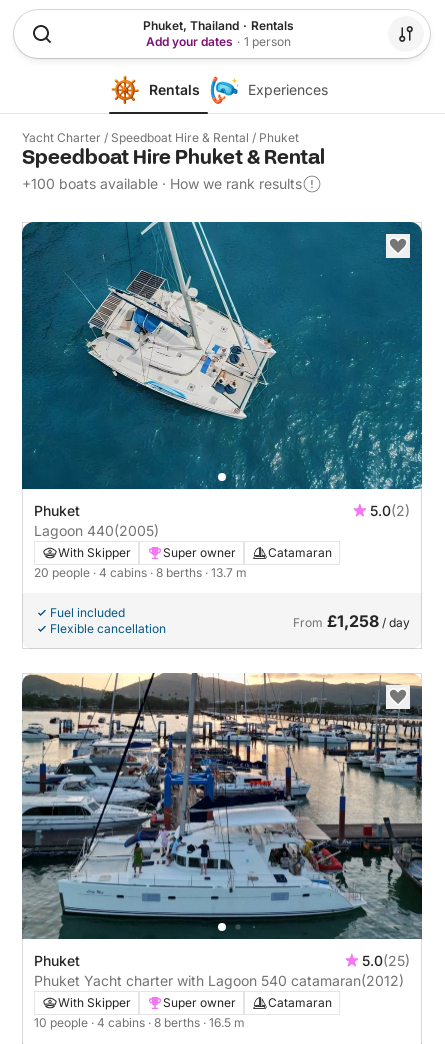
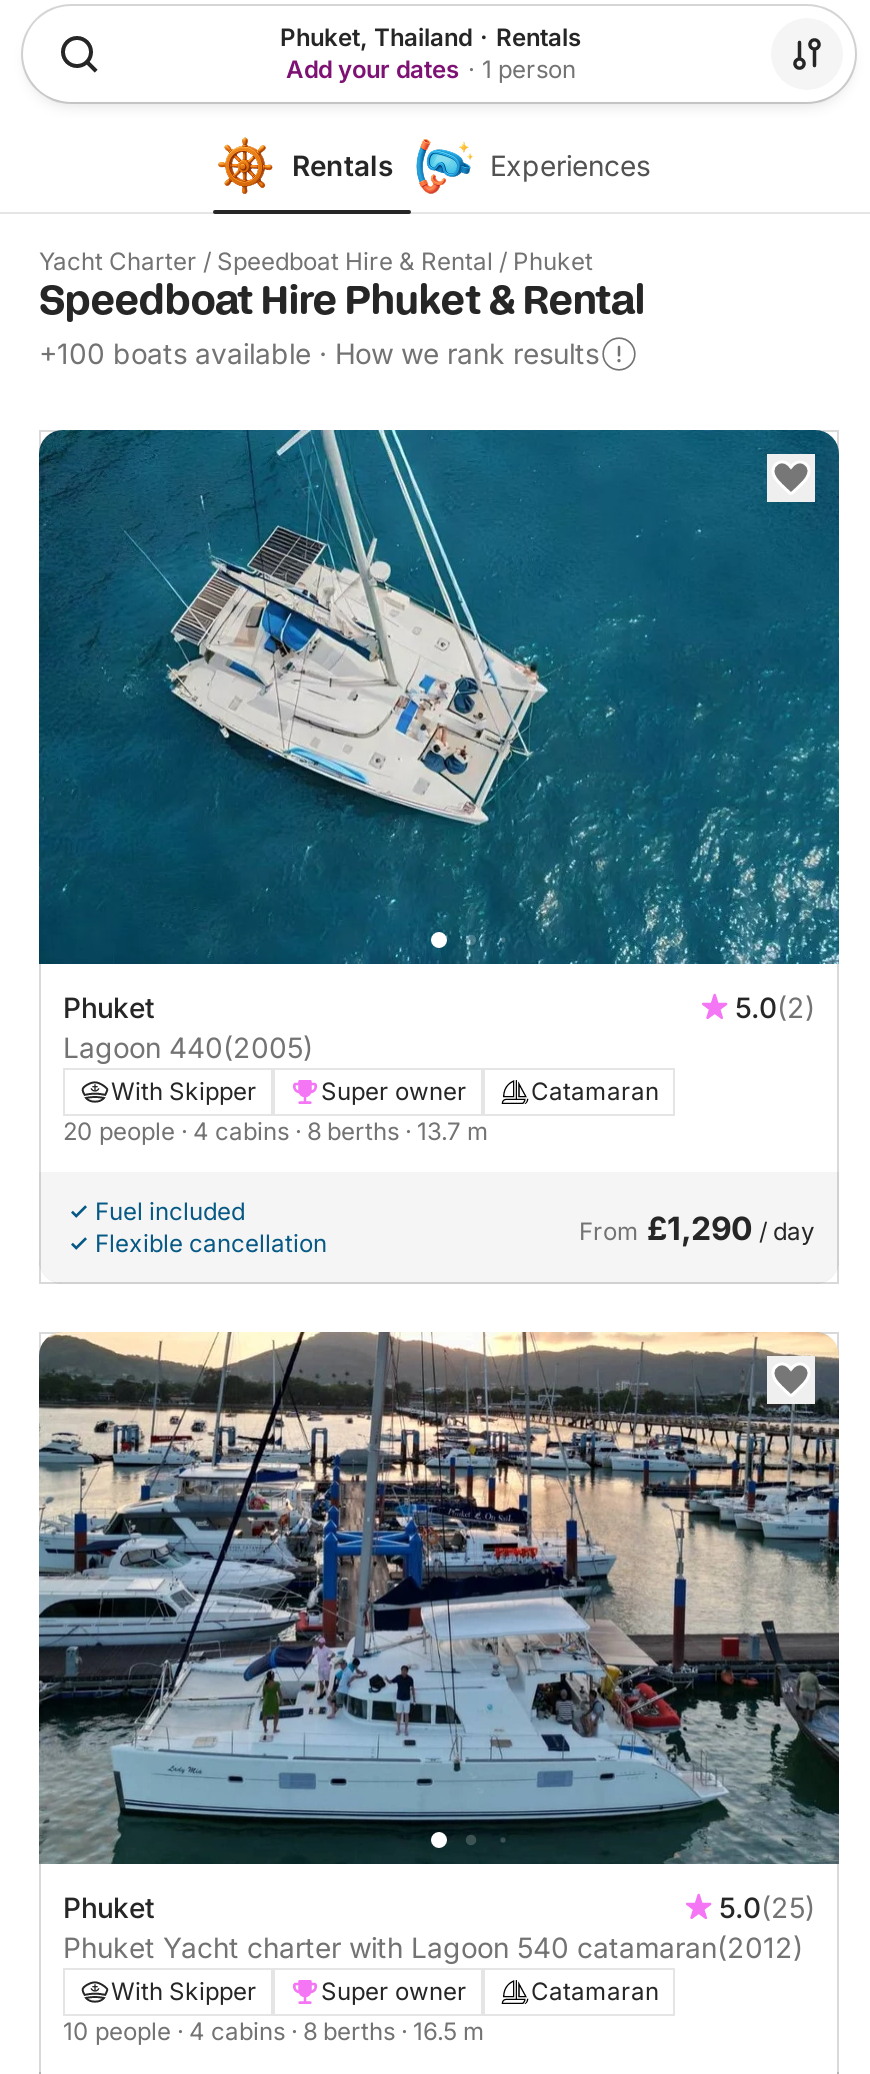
- From £1,258 / day
+ From £1,290 / day
